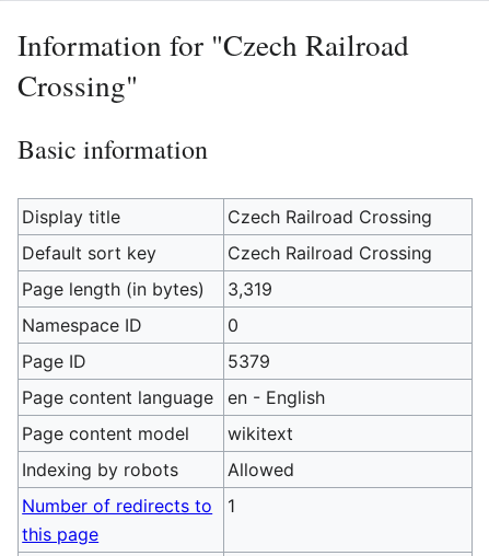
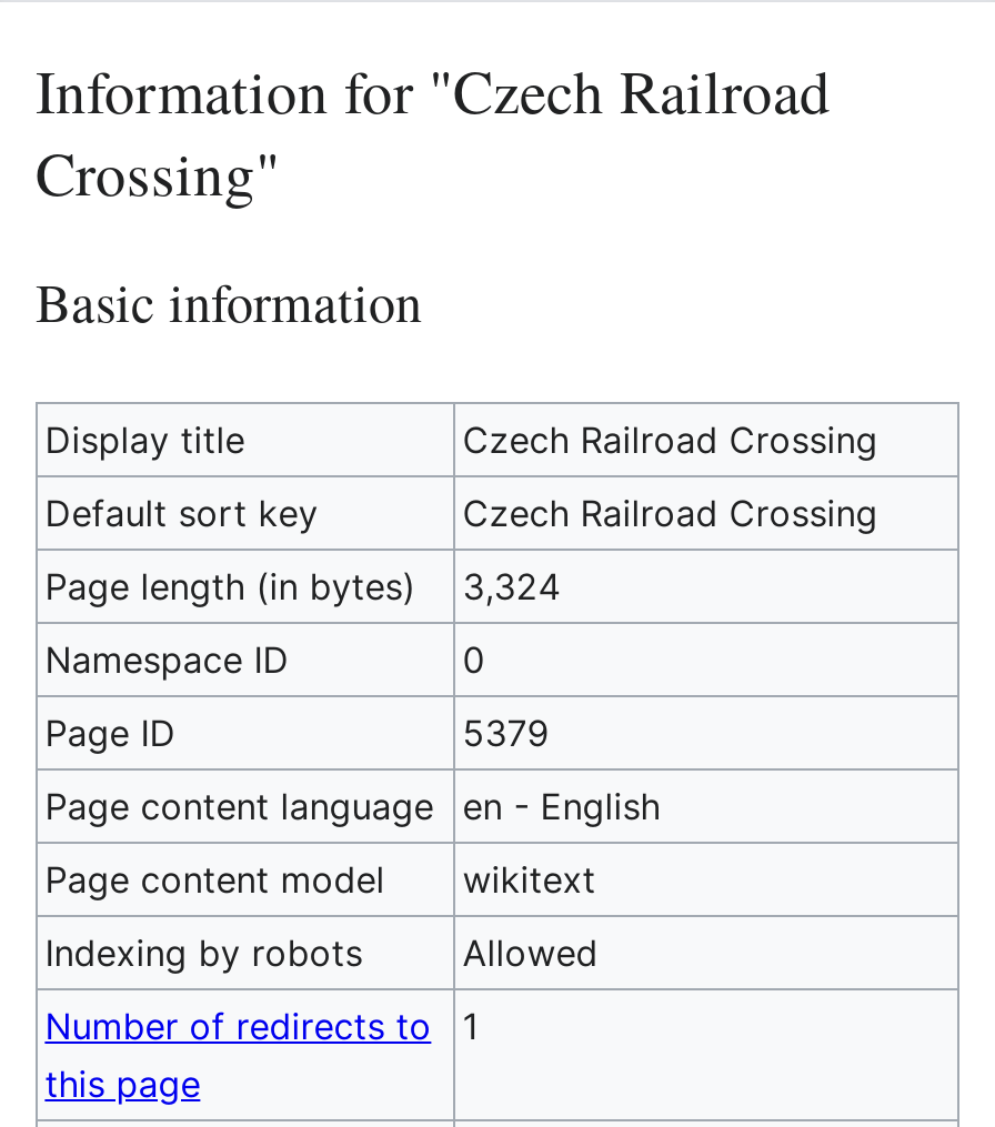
- Page length (in bytes) 3,319
+ Page length (in bytes) 3,324
